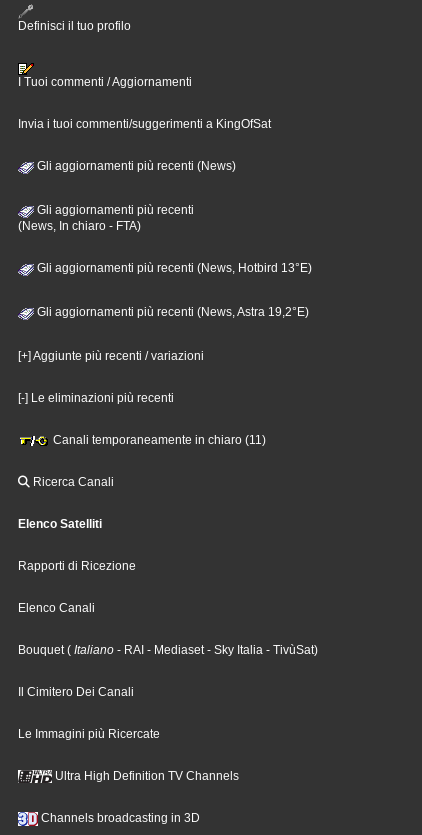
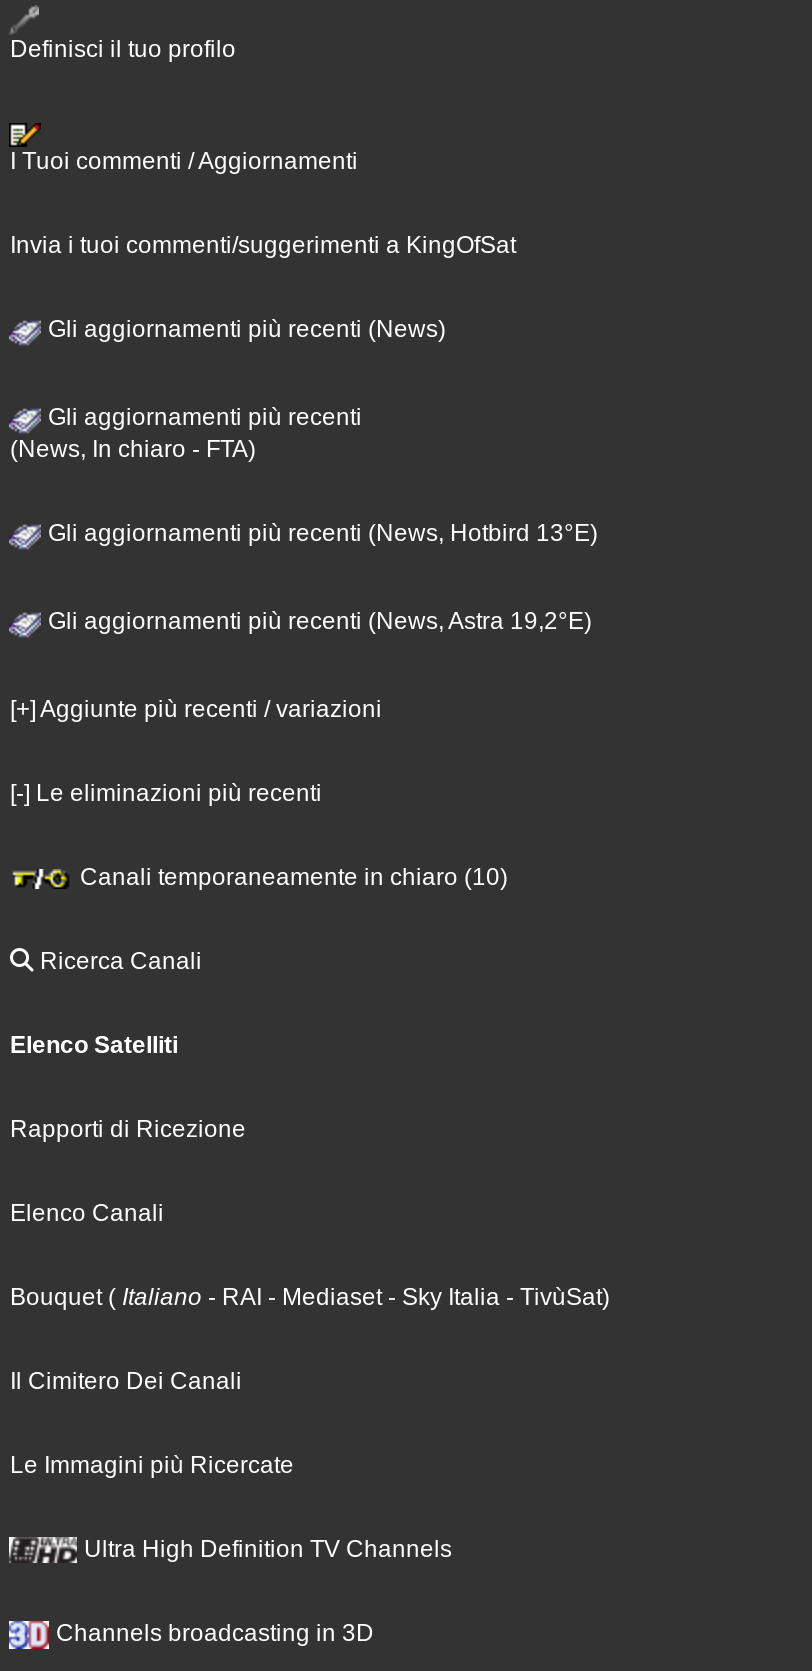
- Canali temporaneamente in chiaro (11)
+ Canali temporaneamente in chiaro (10)
